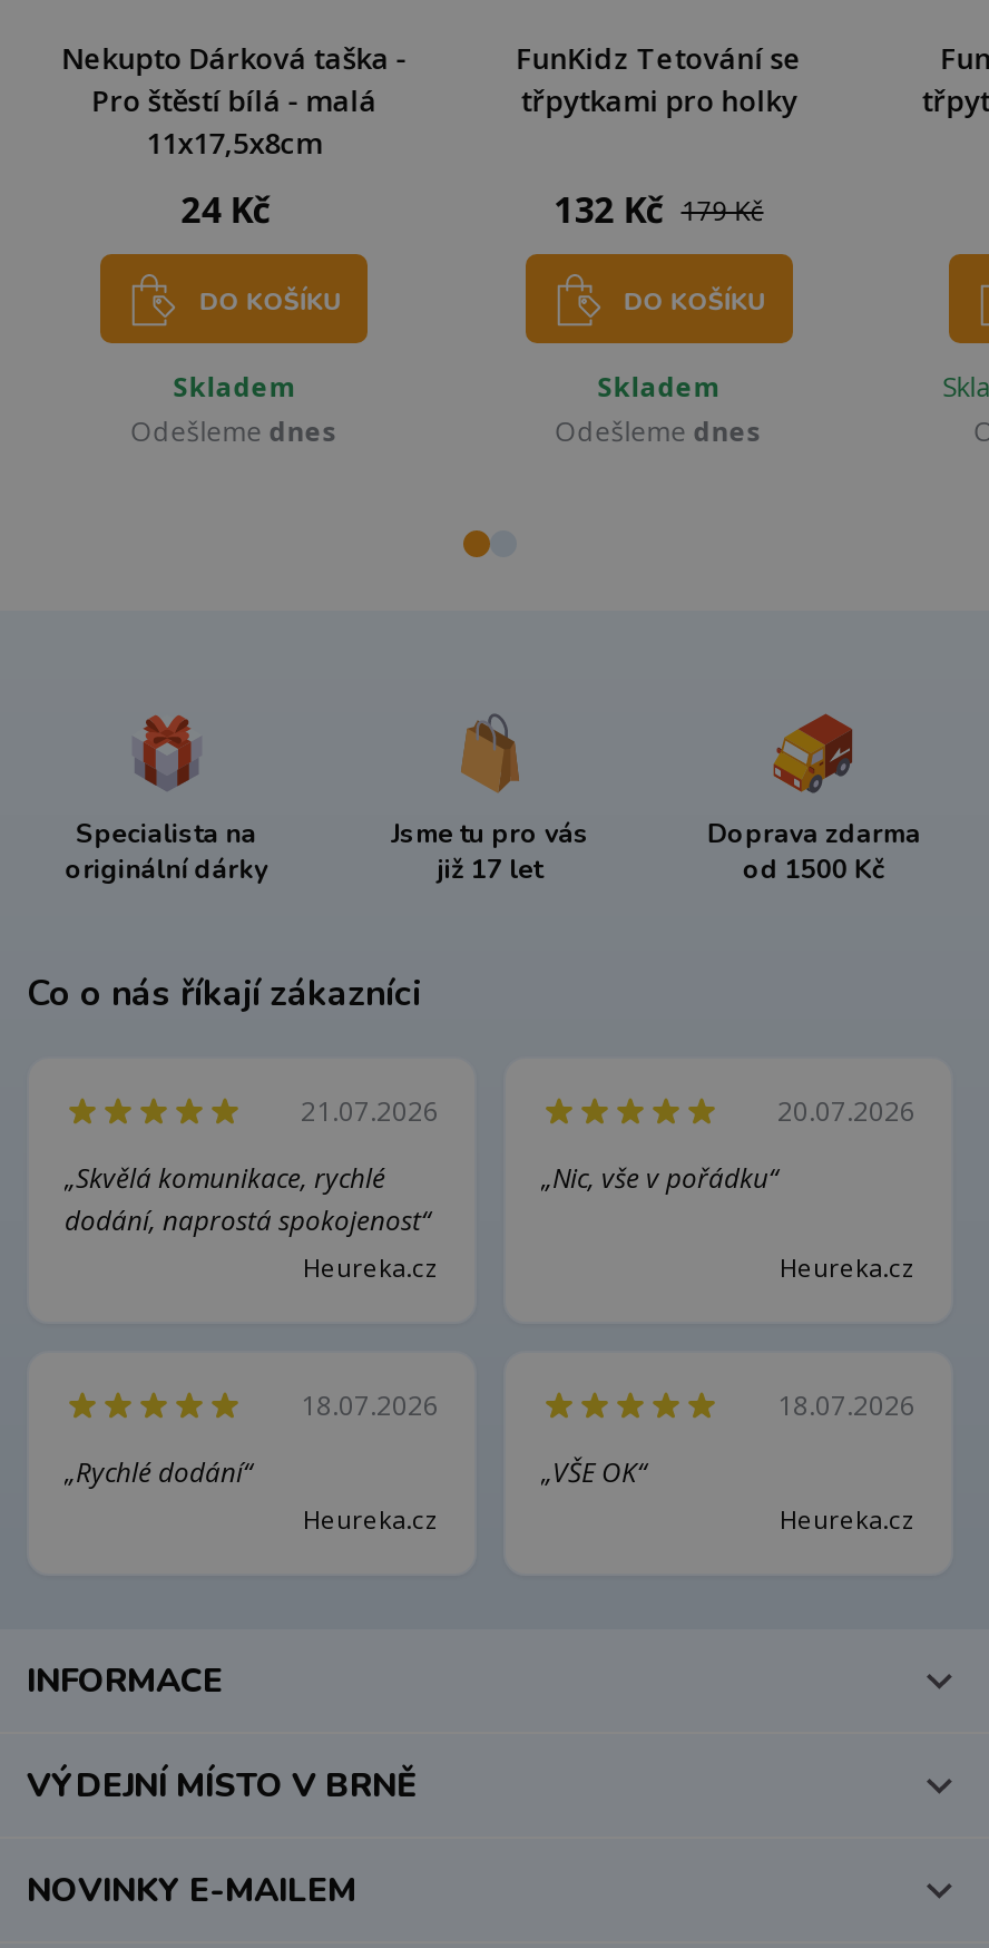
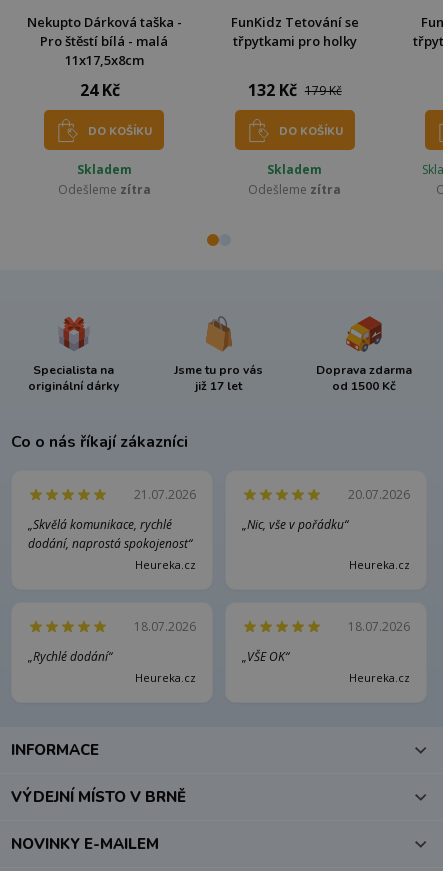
- Odešleme dnes
+ Odešleme zítra

- Odešleme dnes
+ Odešleme zítra
